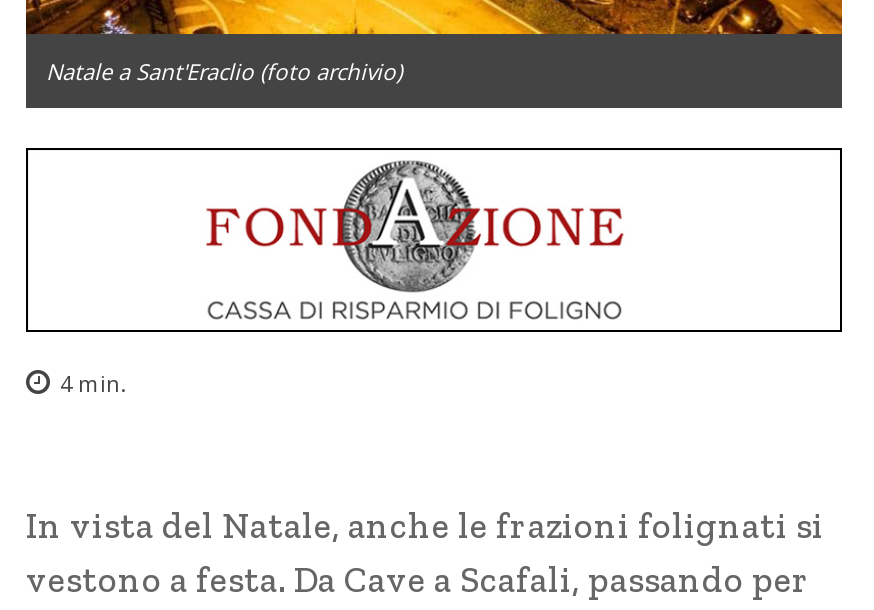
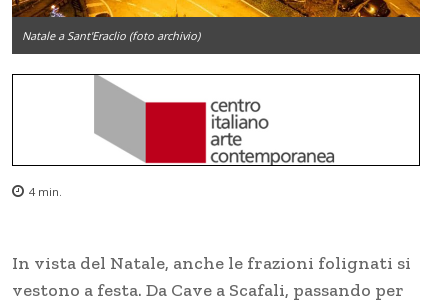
- [image]
+ [image]
